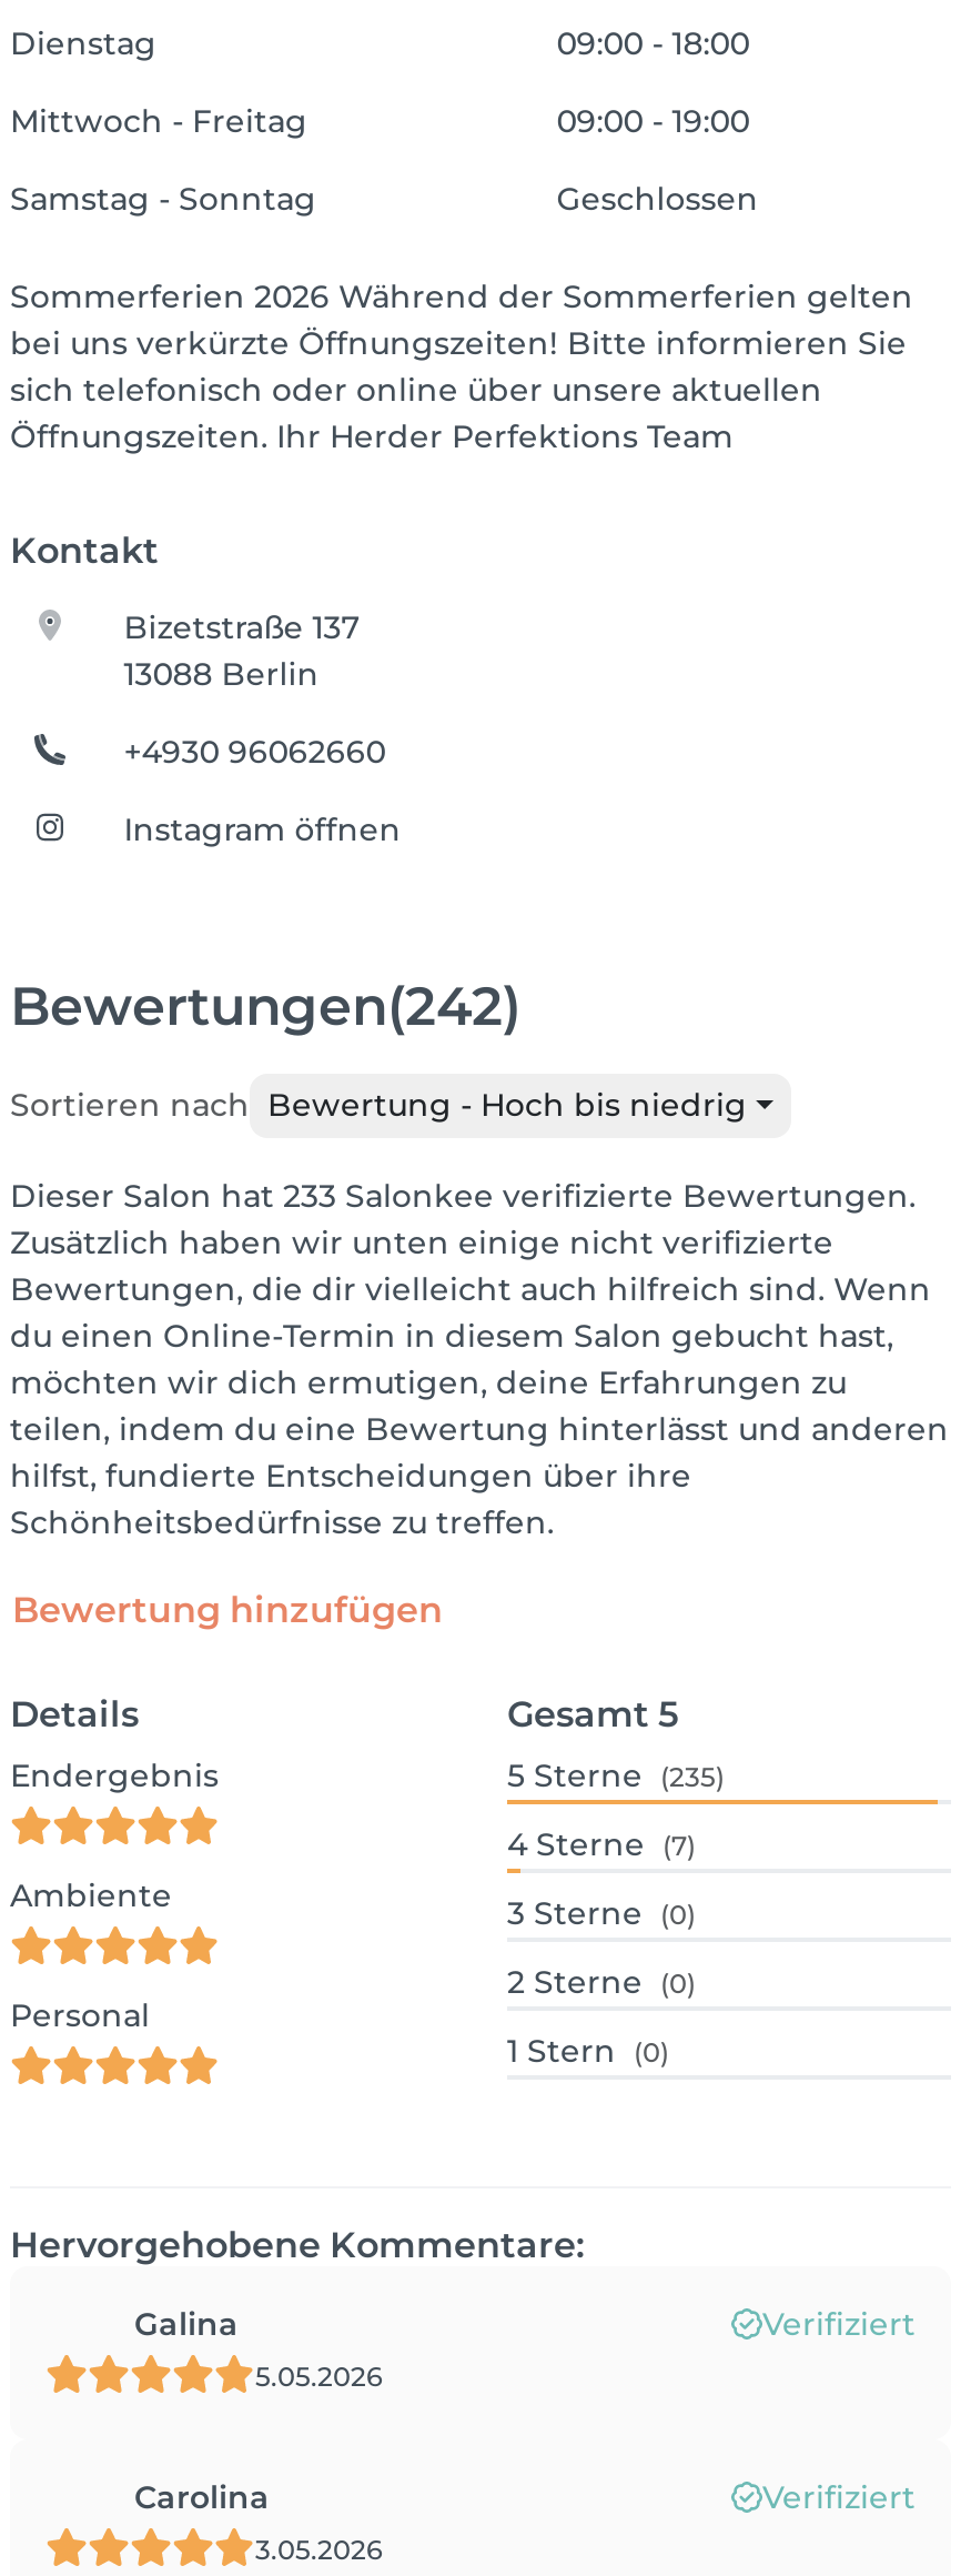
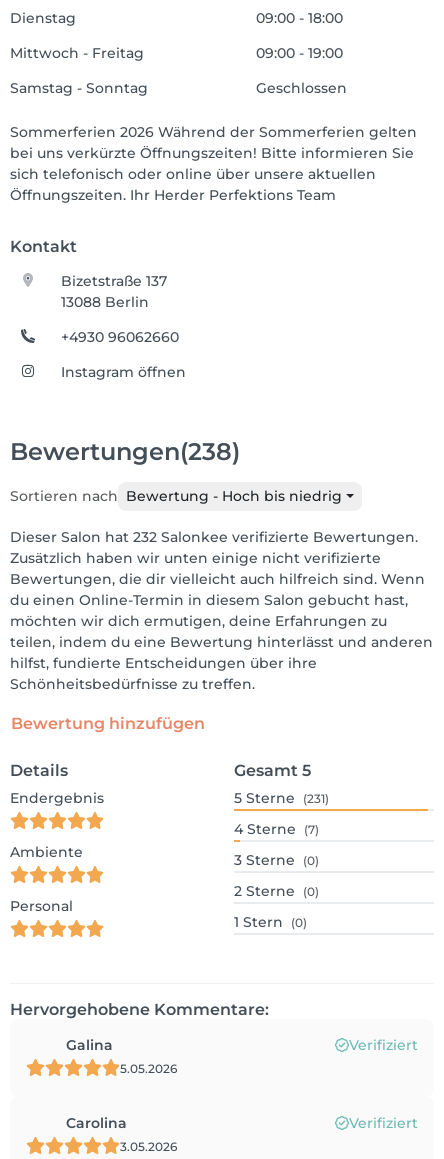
- Bewertungen(242)
+ Bewertungen(238)

- Dieser Salon hat 233 Salonkee verifizierte Bewertungen.
+ Dieser Salon hat 232 Salonkee verifizierte Bewertungen.

- 5 Sterne (235)
+ 5 Sterne (231)
